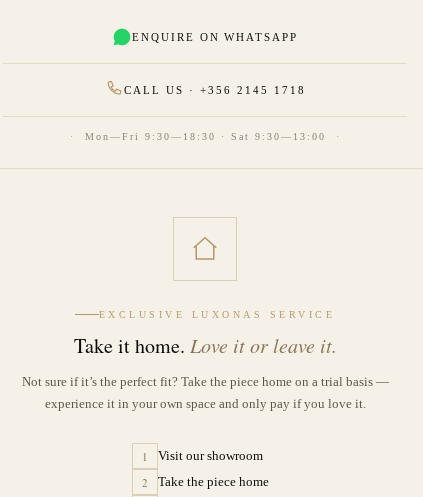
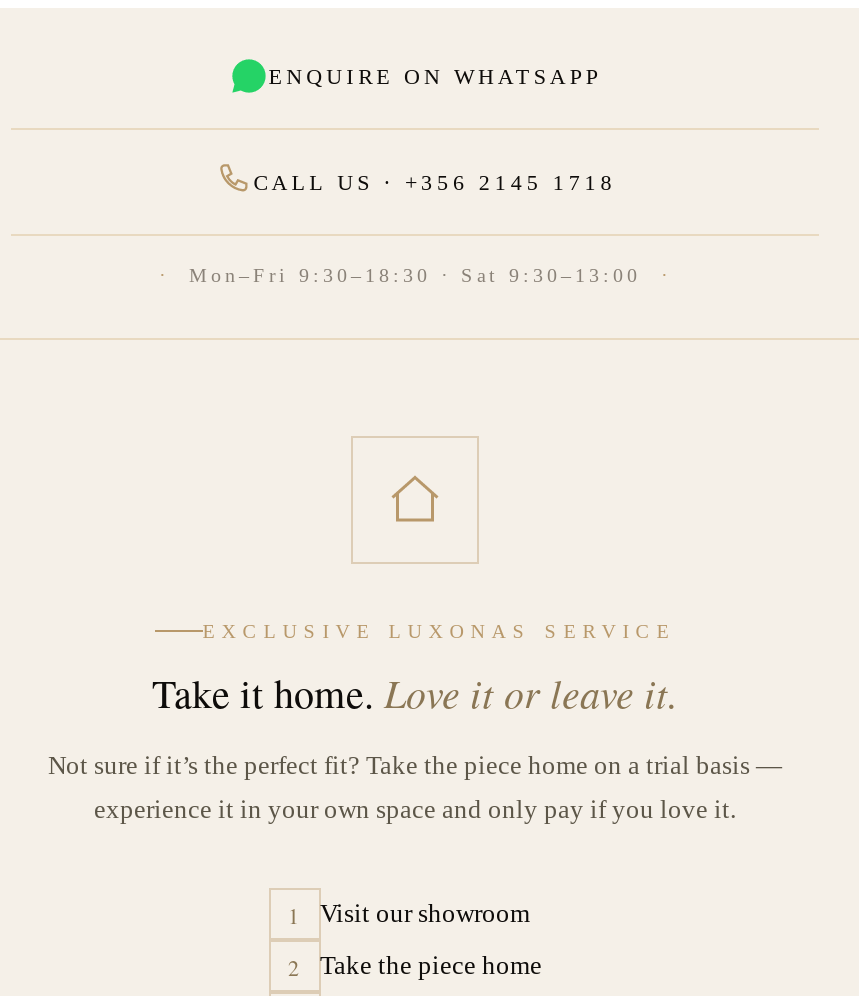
- Mon—Fri 9:30—18:30 · Sat 9:30—13:00
+ Mon–Fri 9:30–18:30 · Sat 9:30–13:00
